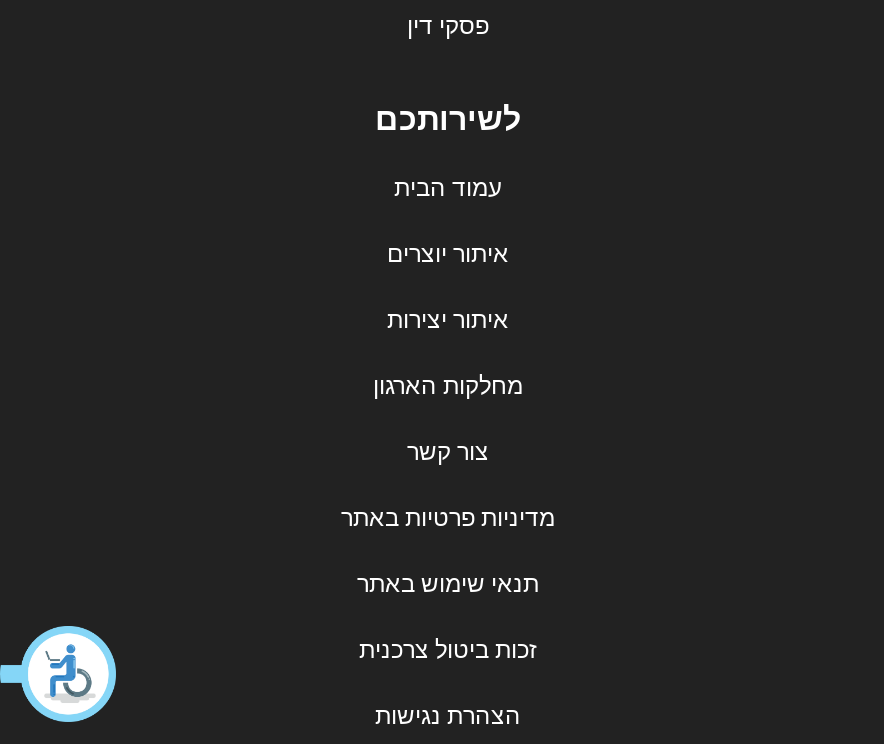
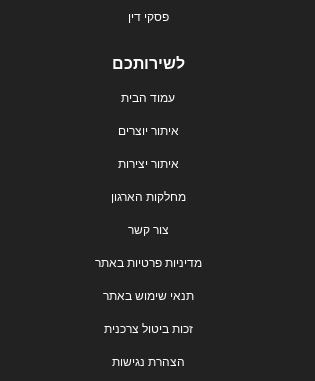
- [image]
